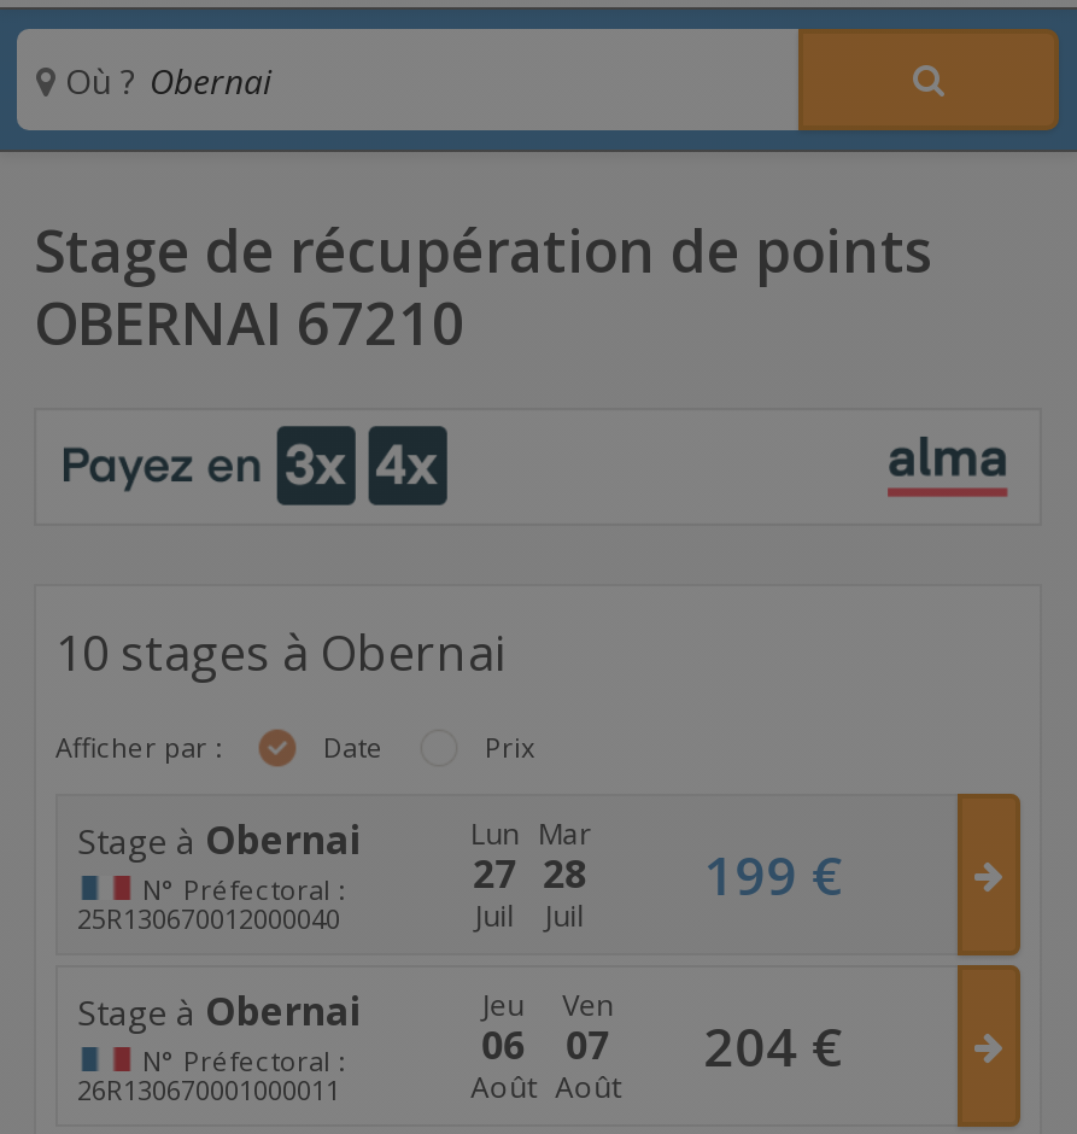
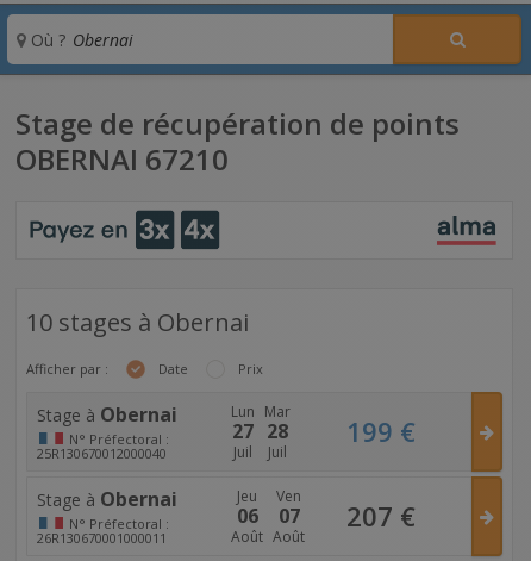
- 06 07 204 €
+ 06 07 207 €
